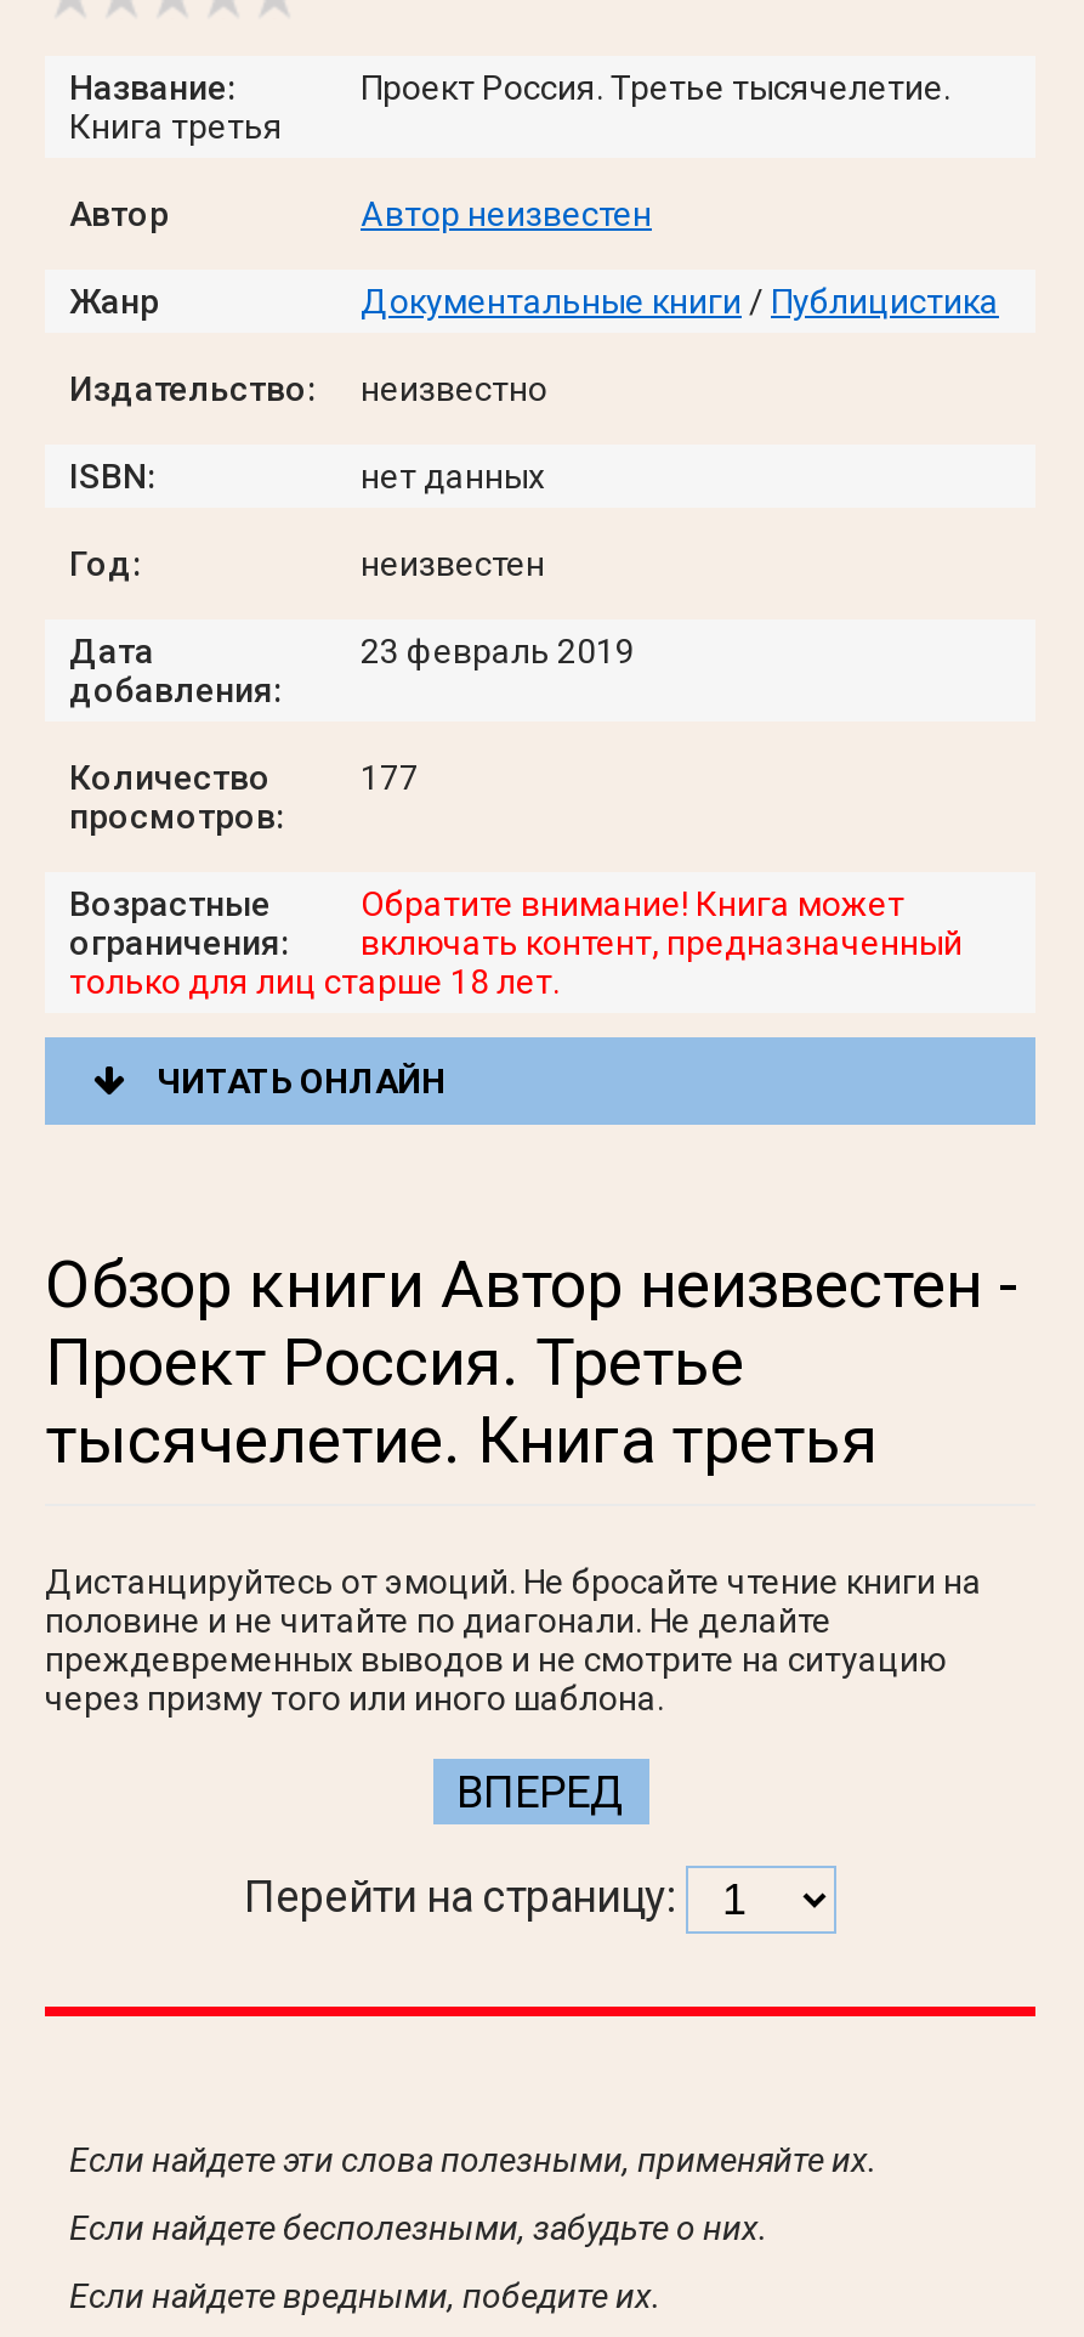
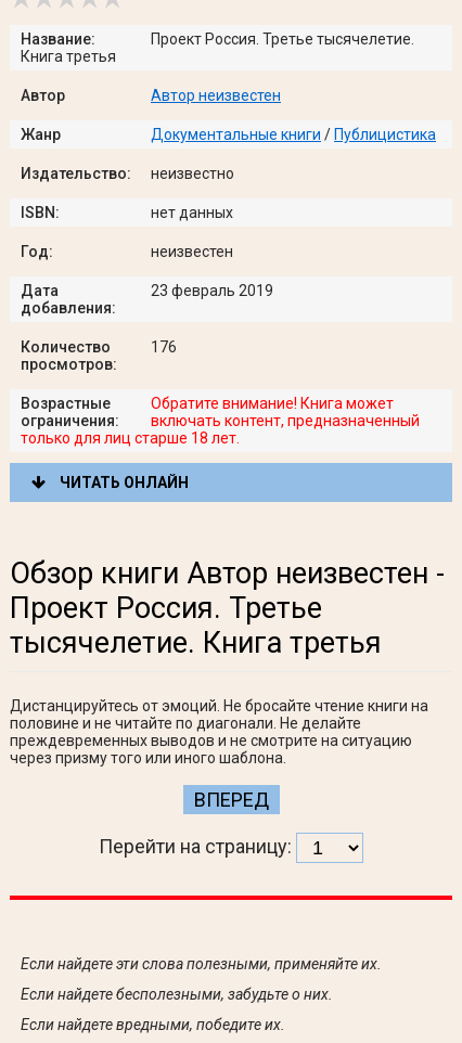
- 177
+ 176
